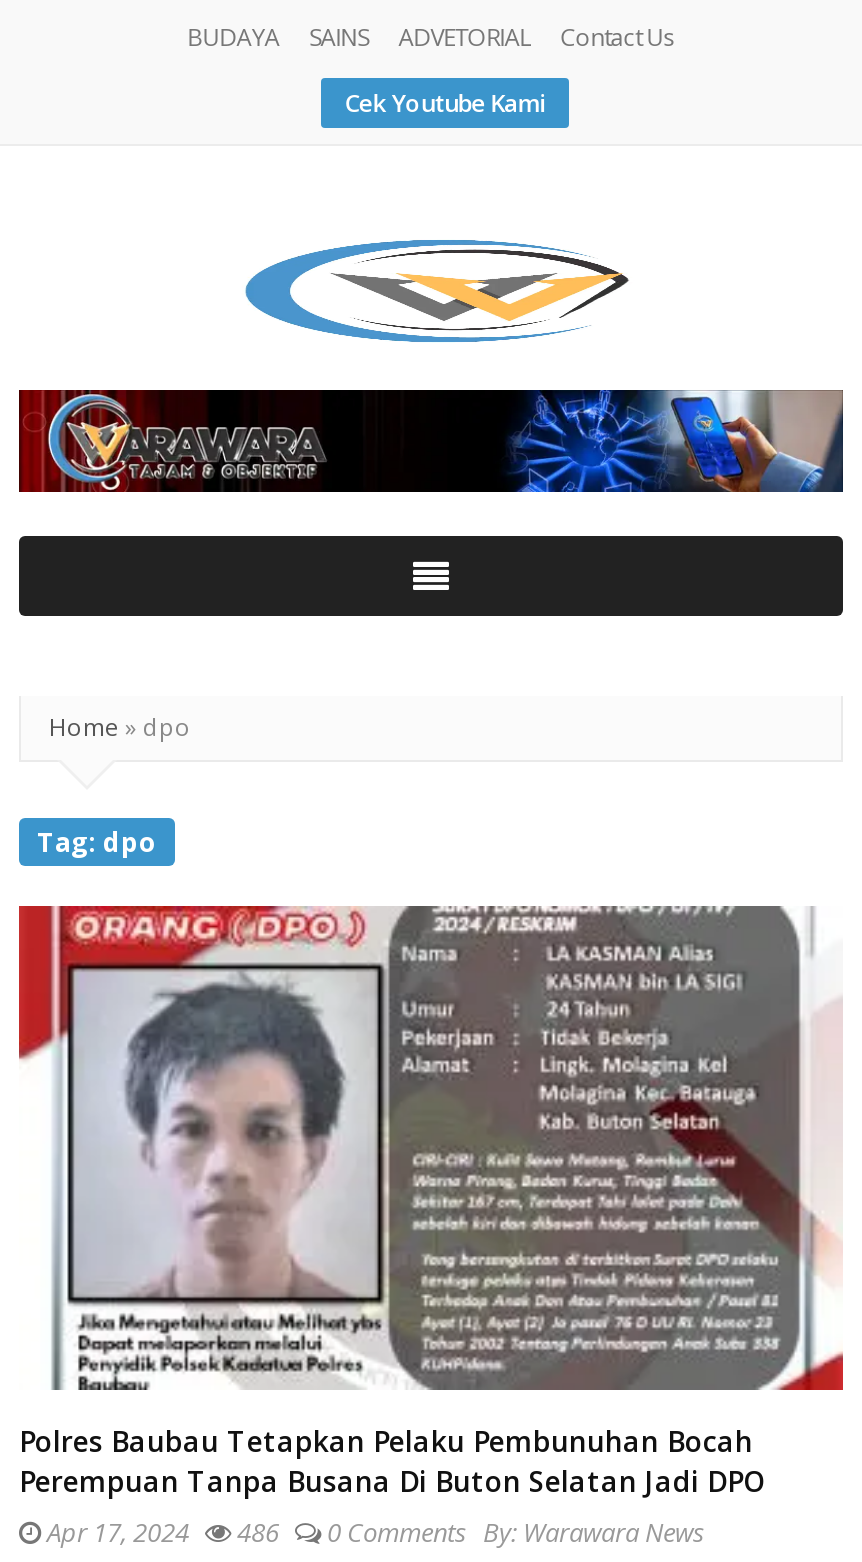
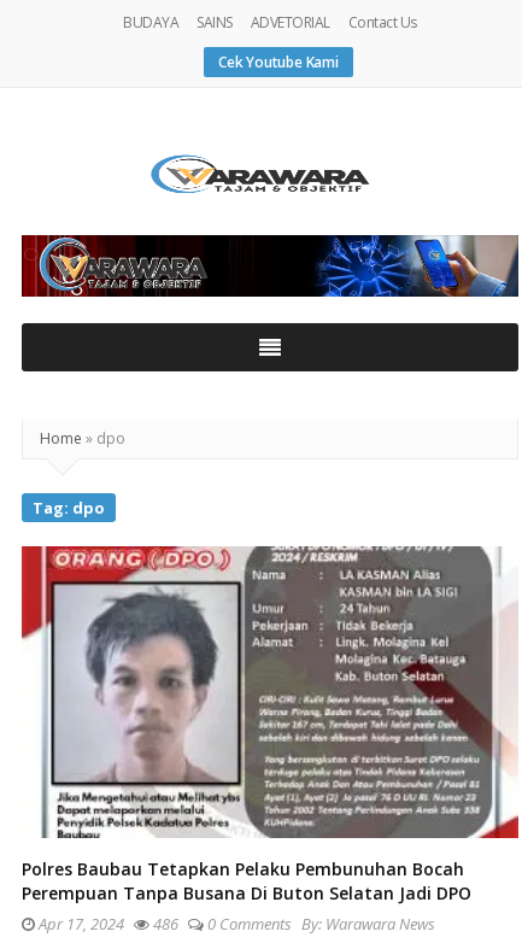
- [image]
+ [image]
